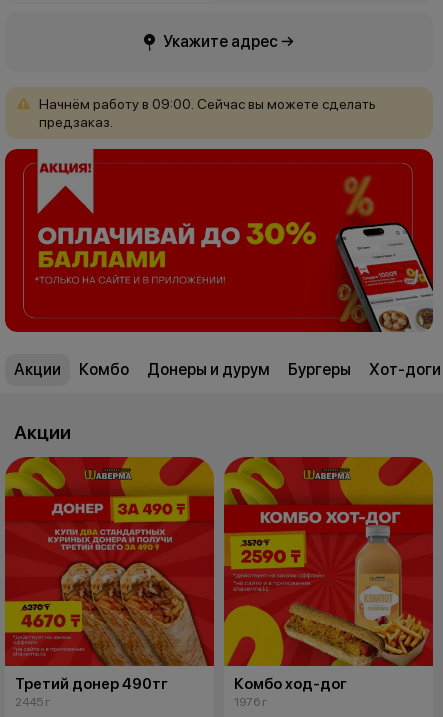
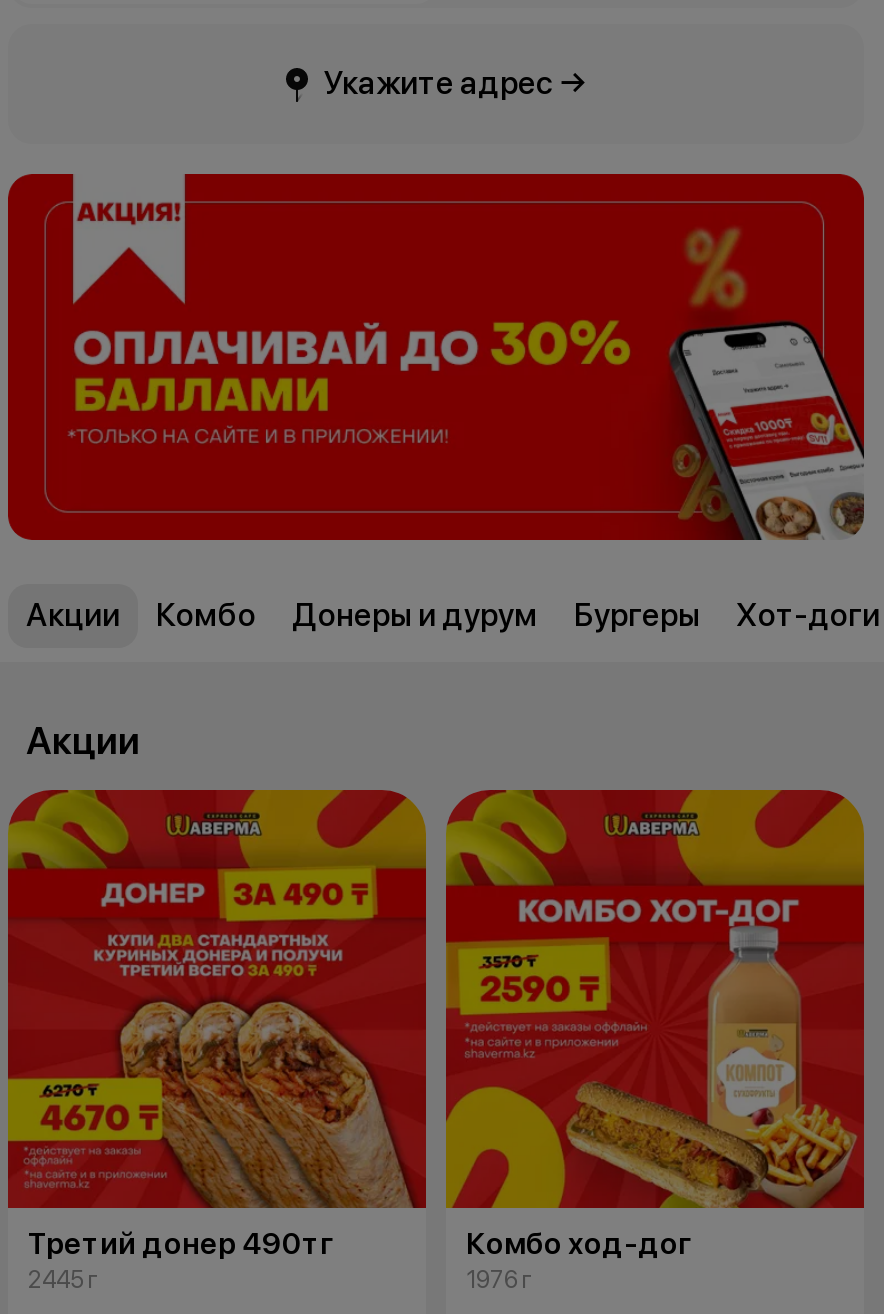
- Начнём работу в 09:00. Сейчас вы можете сделать
- предзаказ.
